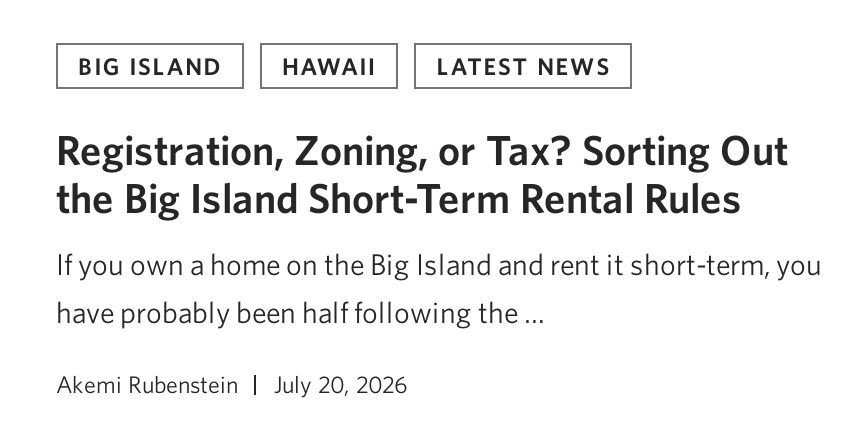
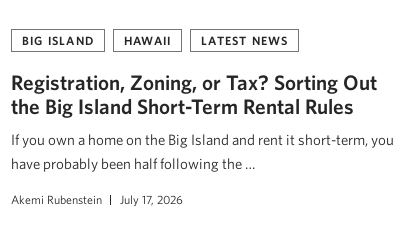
- Akemi Rubenstein July 20, 2026
+ Akemi Rubenstein July 17, 2026
